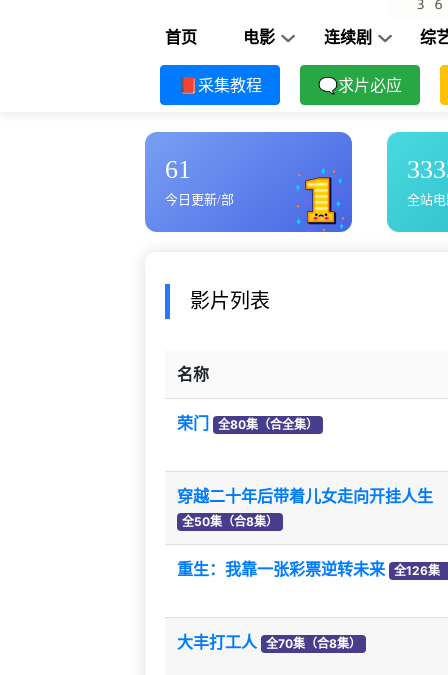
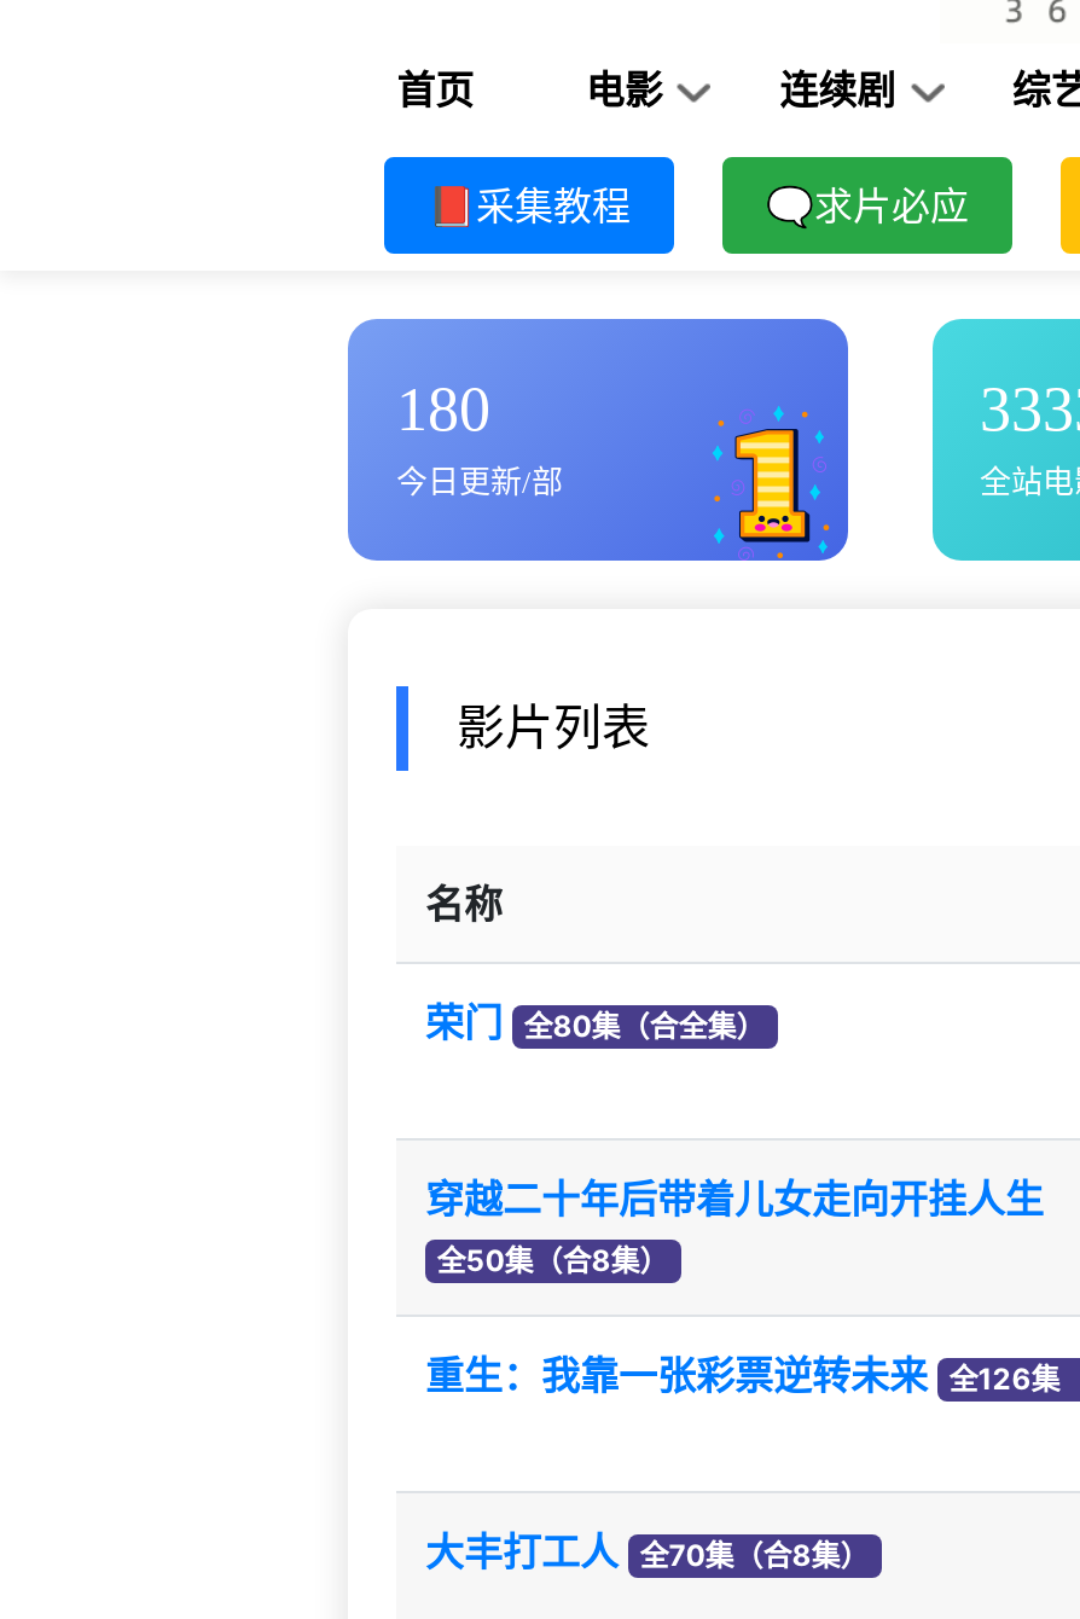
- 61
+ 180
